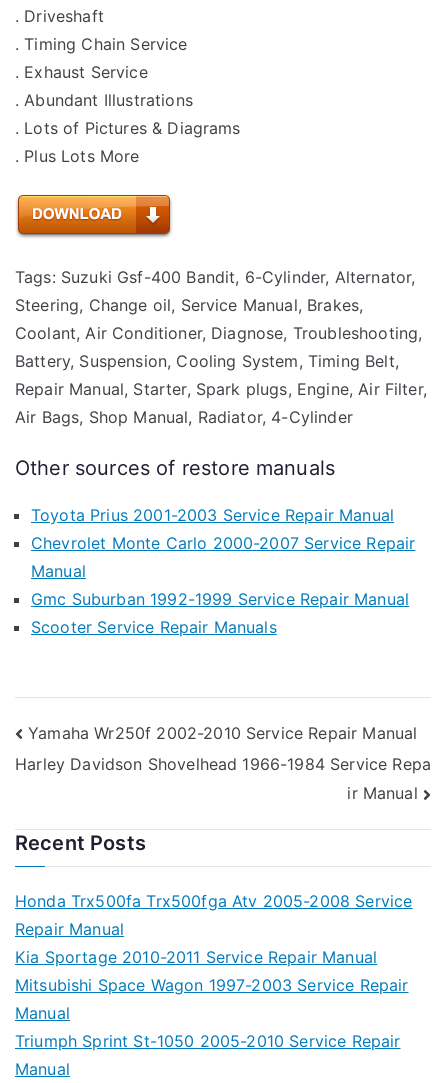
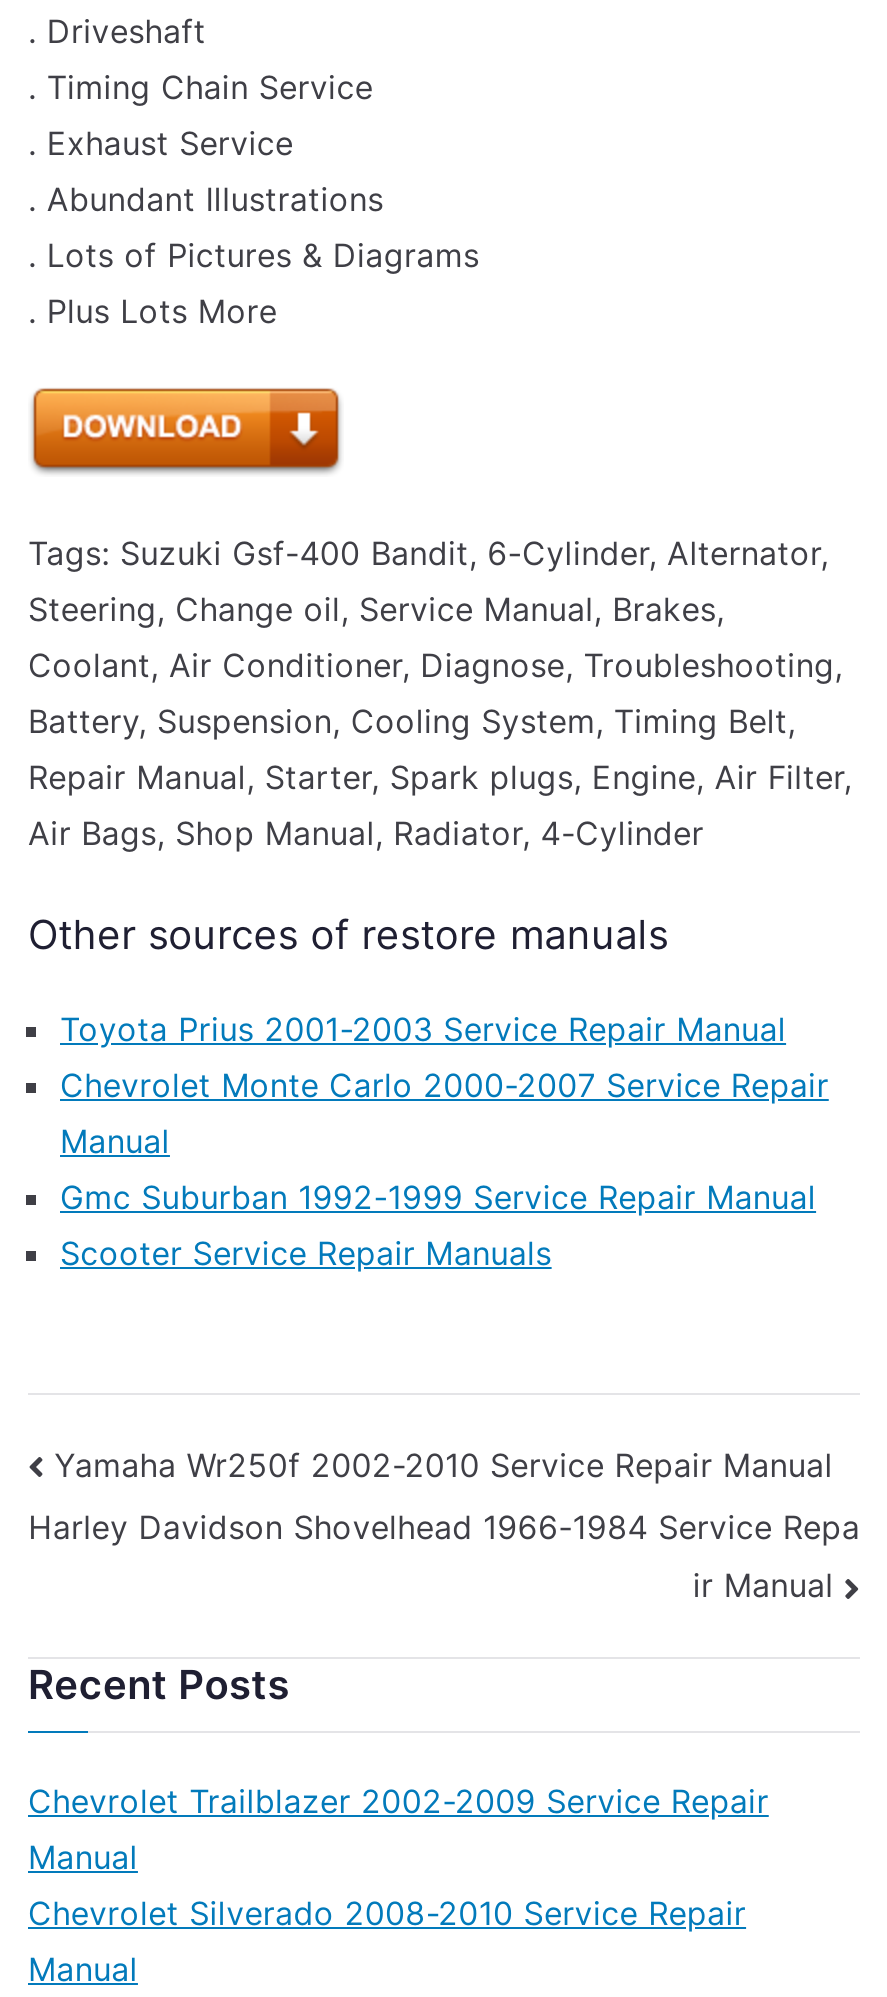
- Honda Trx500fa Trx500fga Atv 2005-2008 Service
- Repair Manual
- Kia Sportage 2010-2011 Service Repair Manual
- Mitsubishi Space Wagon 1997-2003 Service Repair
+ Chevrolet Trailblazer 2002-2009 Service Repair

- Triumph Sprint St-1050 2005-2010 Service Repair
+ Chevrolet Silverado 2008-2010 Service Repair
